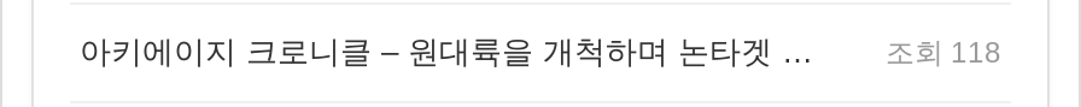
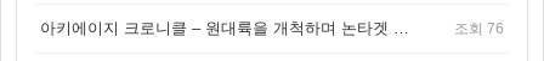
- 조회 118
+ 조회 76
